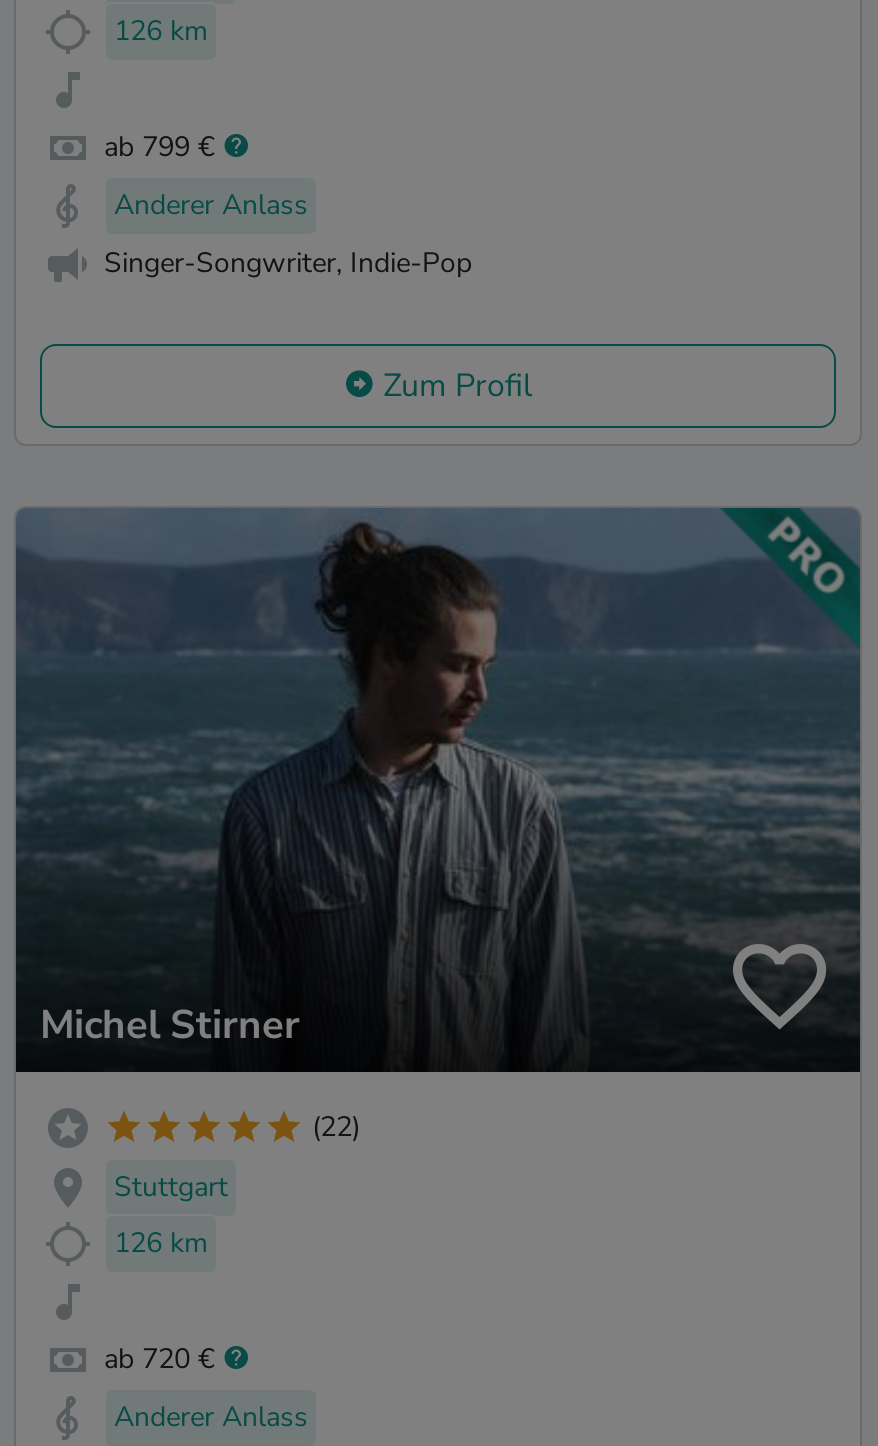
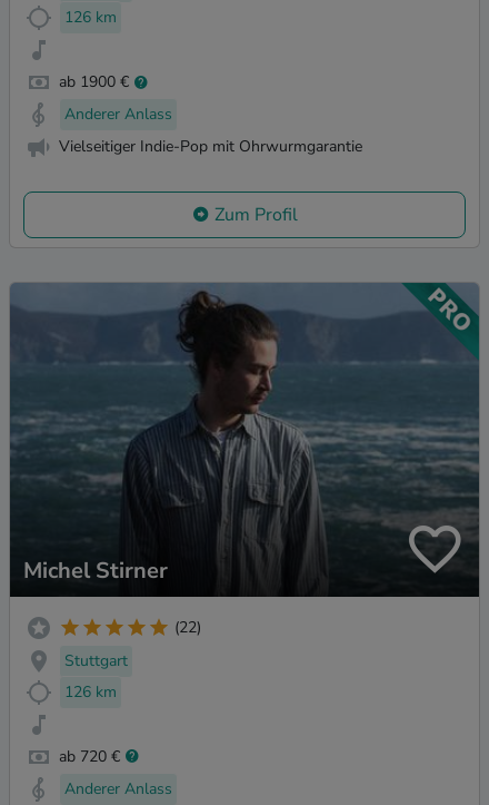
- ab 799 €
+ ab 1900 €

- Singer-Songwriter, Indie-Pop
+ Vielseitiger Indie-Pop mit Ohrwurmgarantie
